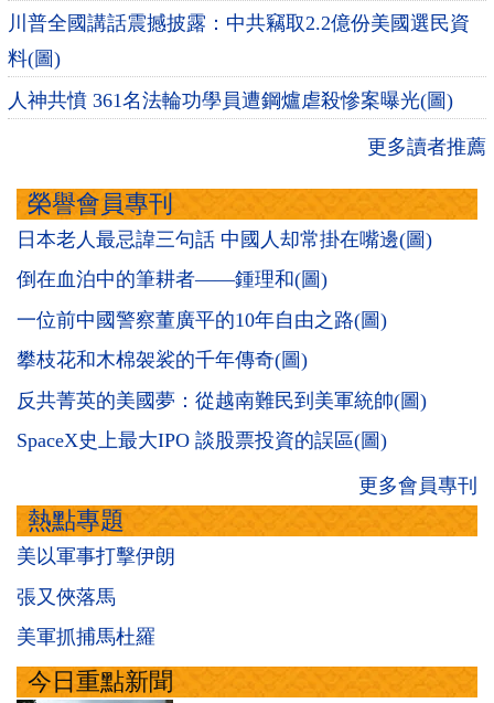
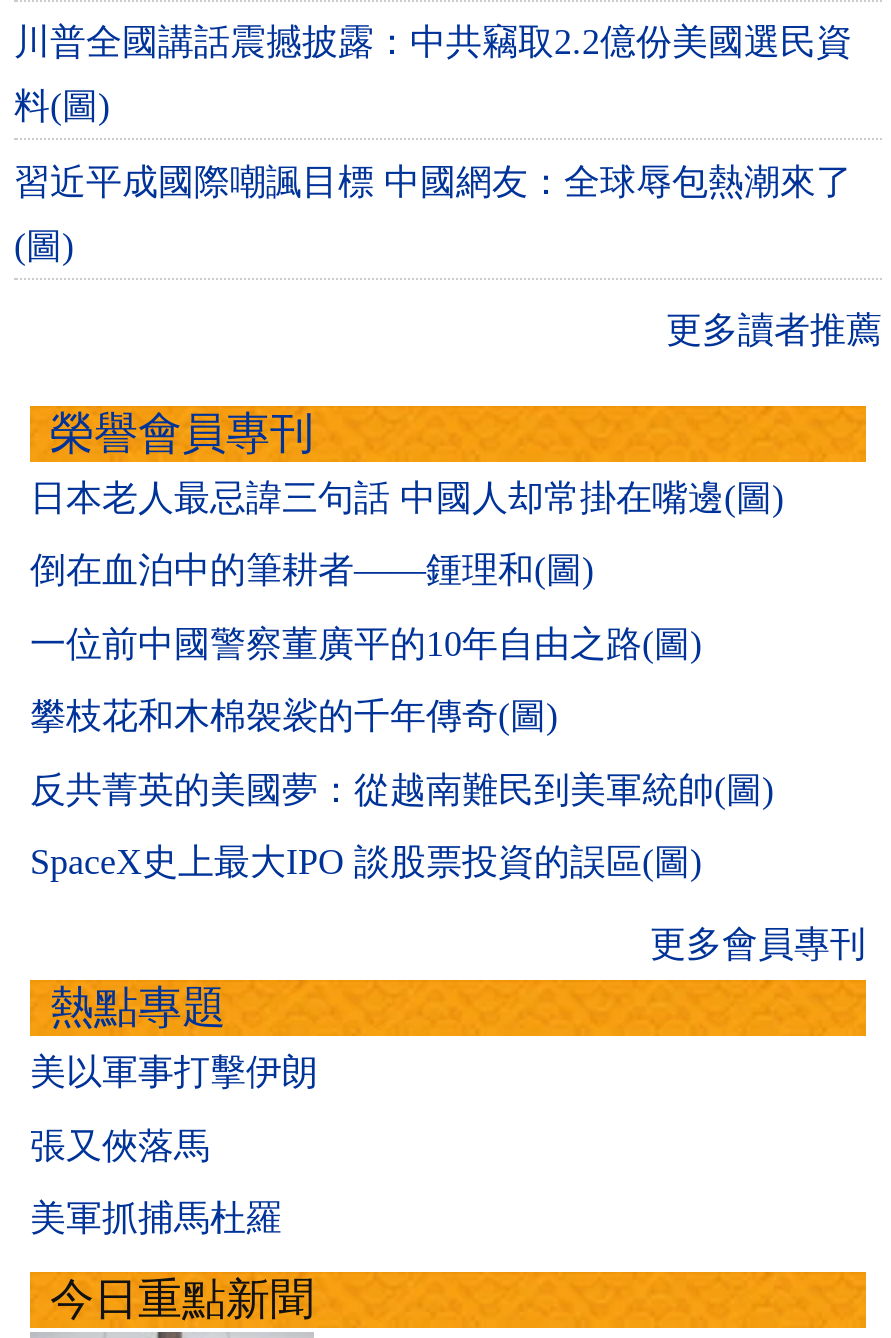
- 人神共憤 361名法輪功學員遭鋼爐虐殺慘案曝光(圖)
+ 習近平成國際嘲諷目標 中國網友：全球辱包熱潮來了
+ (圖)
